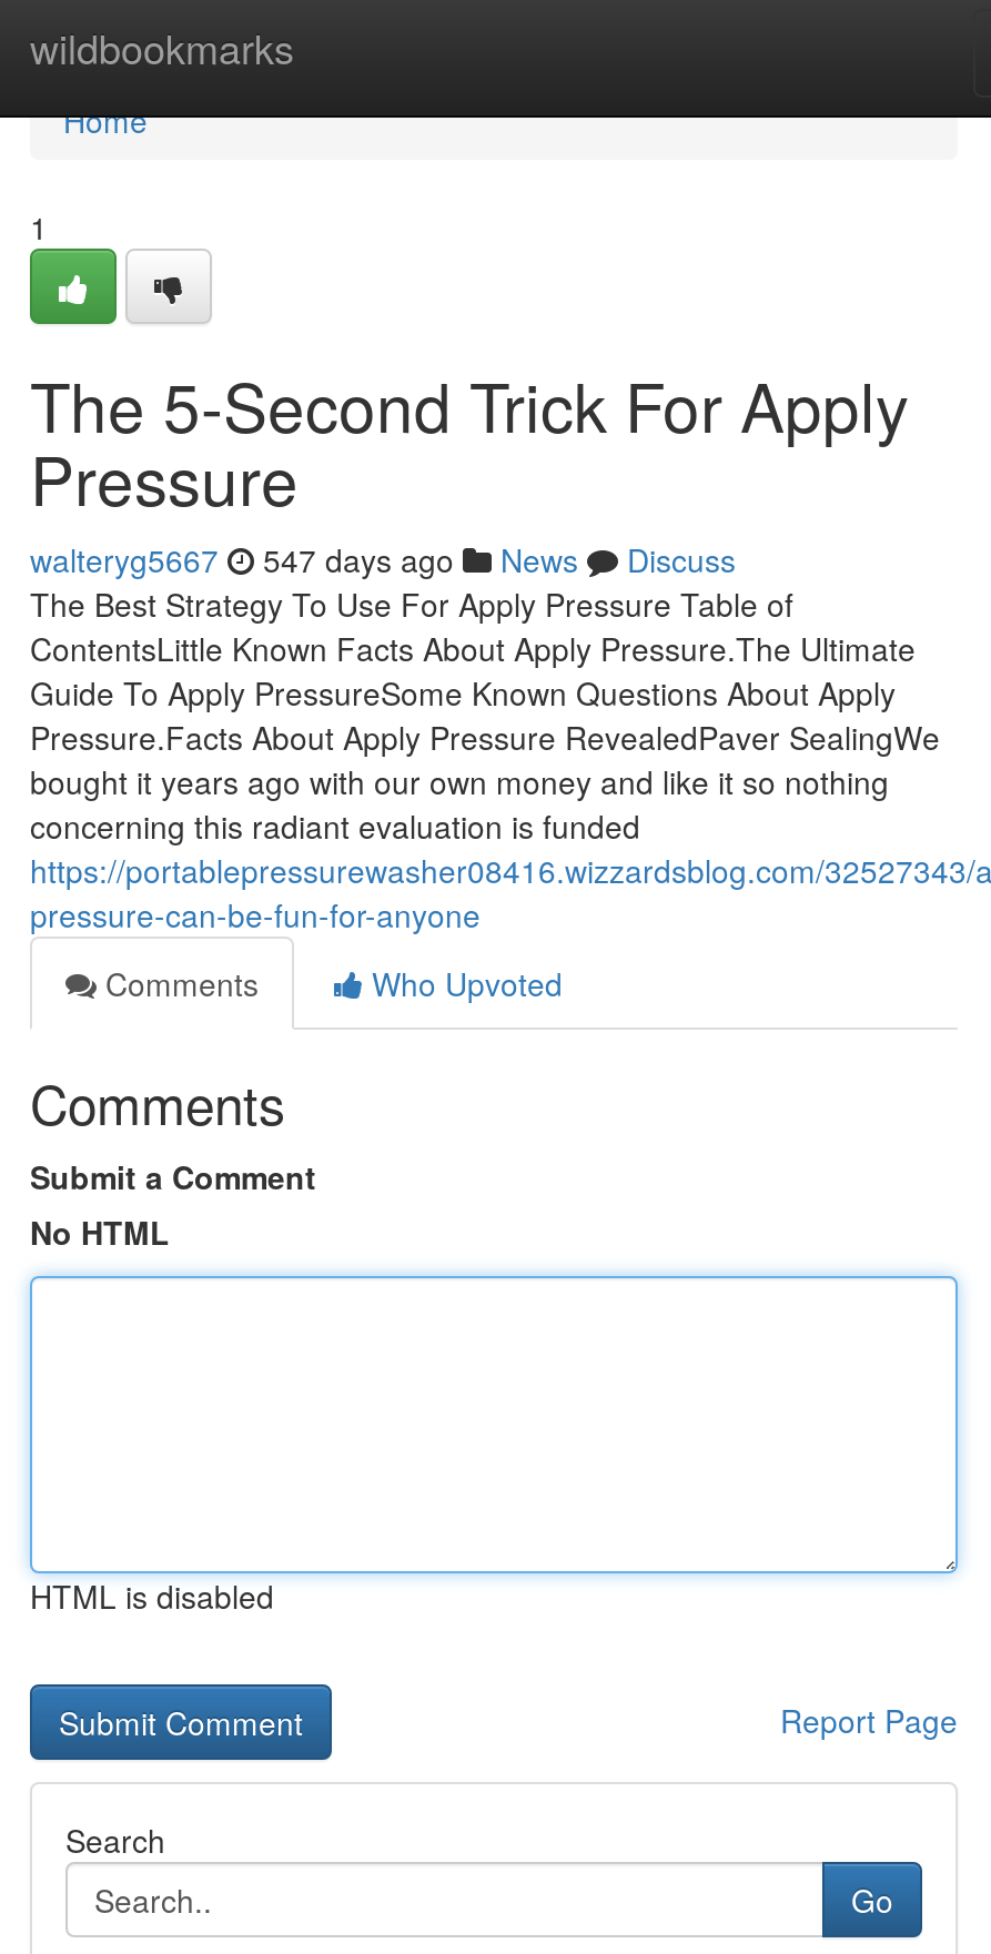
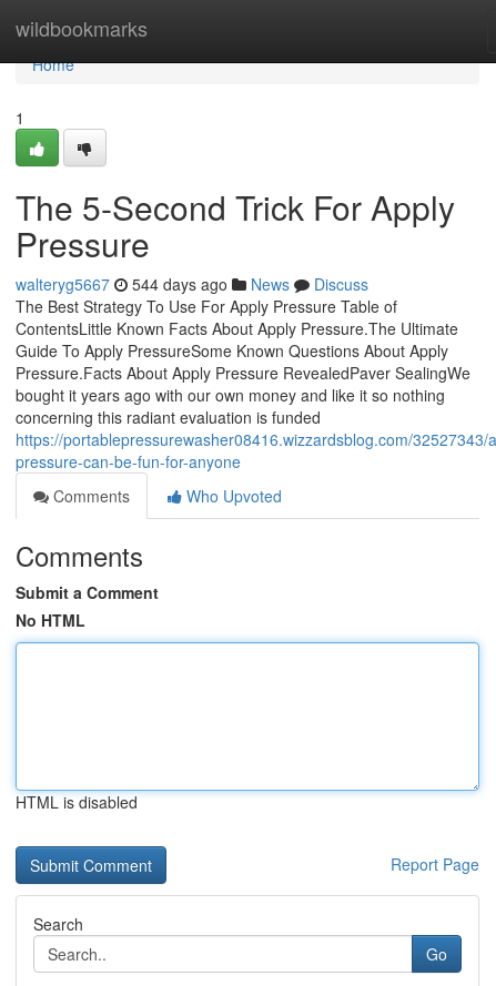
- walteryg5667 547 days ago News Discuss
+ walteryg5667 544 days ago News Discuss
